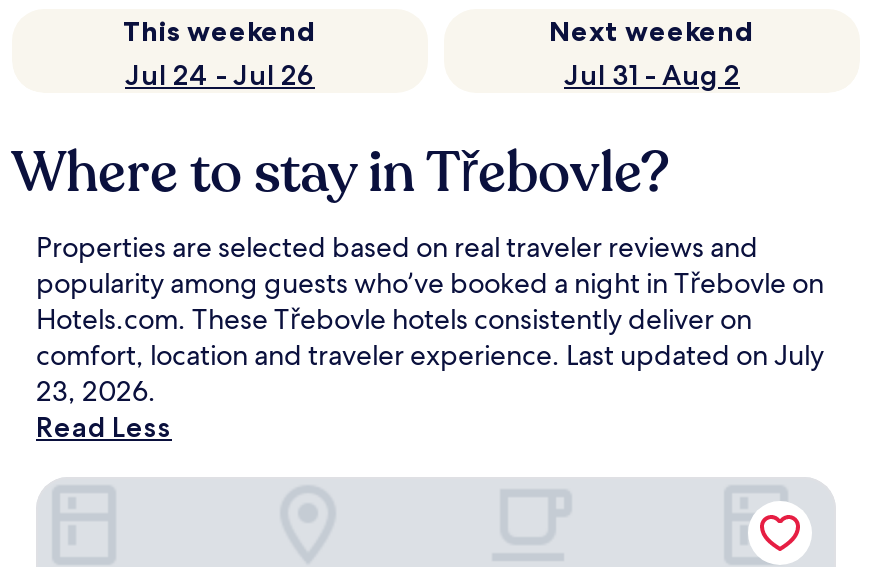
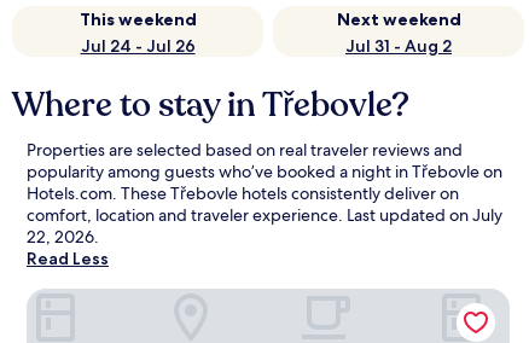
- 23, 2026.
+ 22, 2026.
